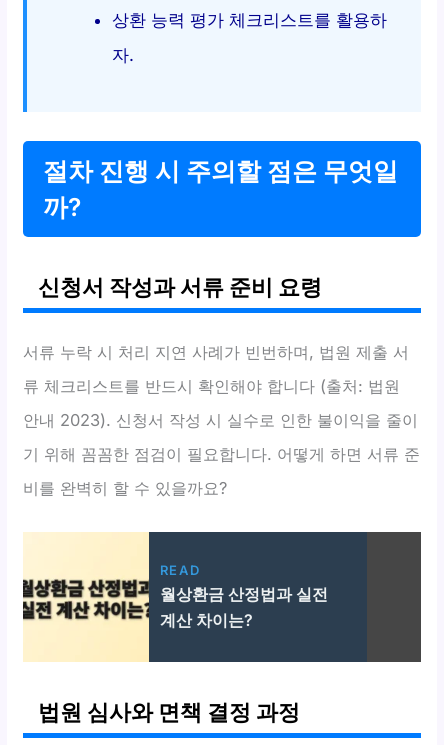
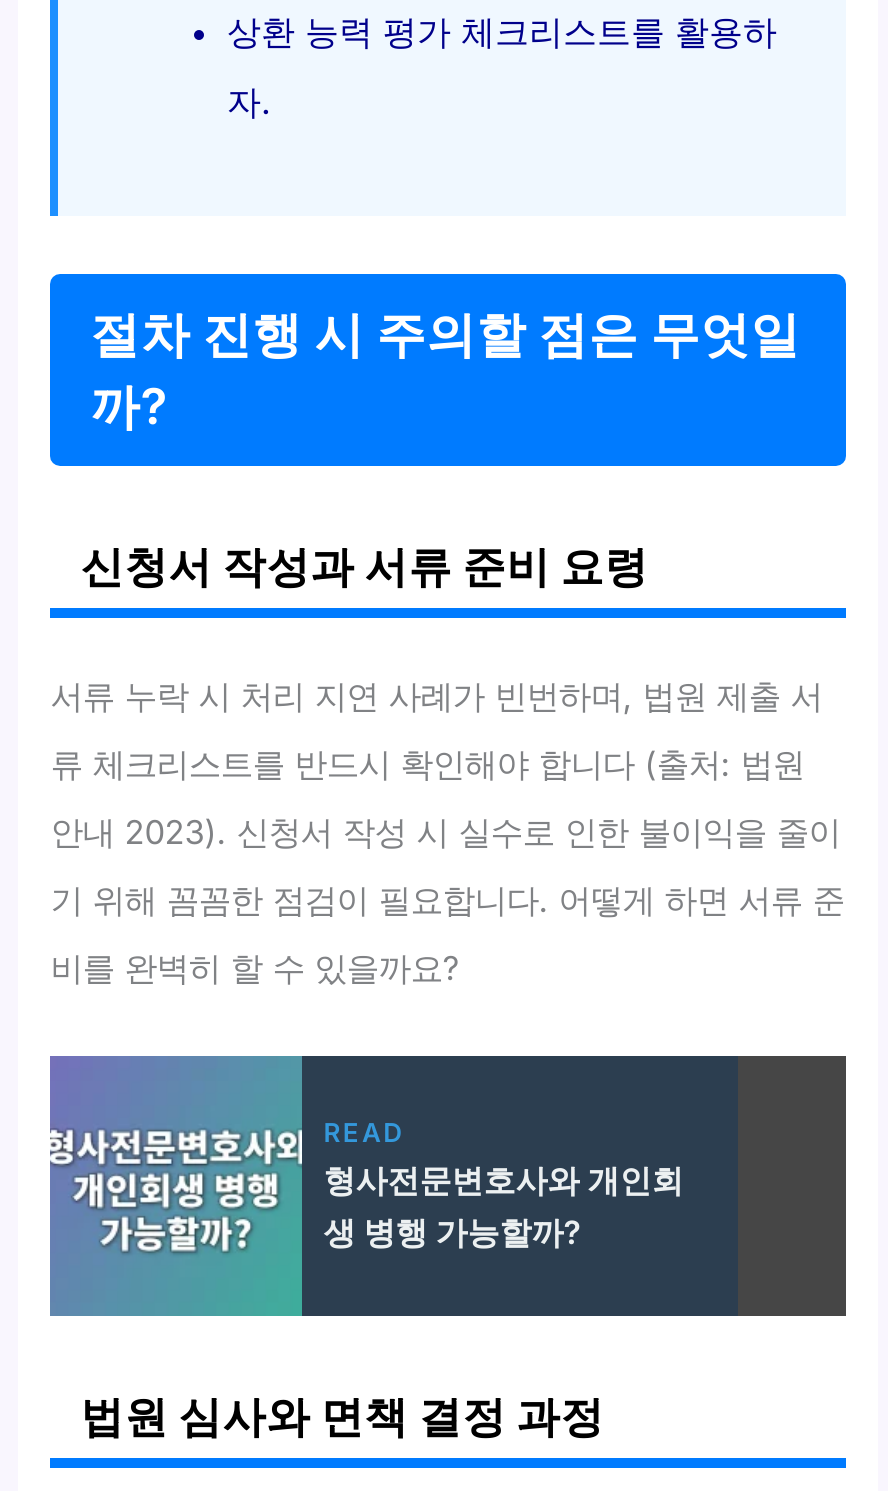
- [image]
- 월상환금 산정법과 실전
- 계산 차이는?
+ [image]
+ 형사전문변호사와 개인회
+ 생 병행 가능할까?
